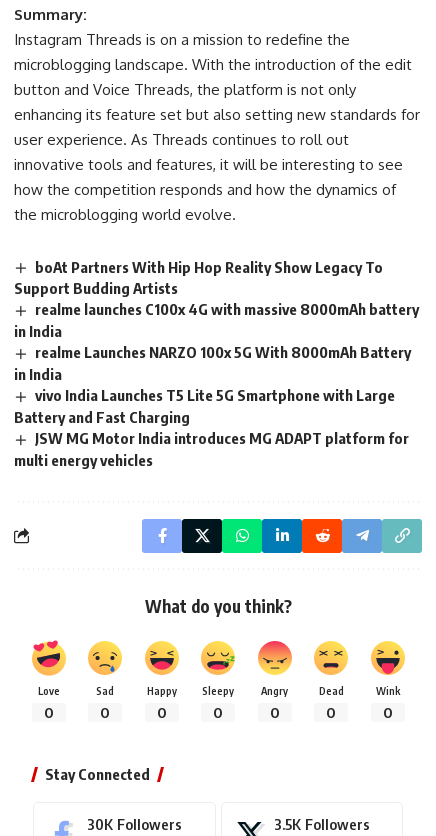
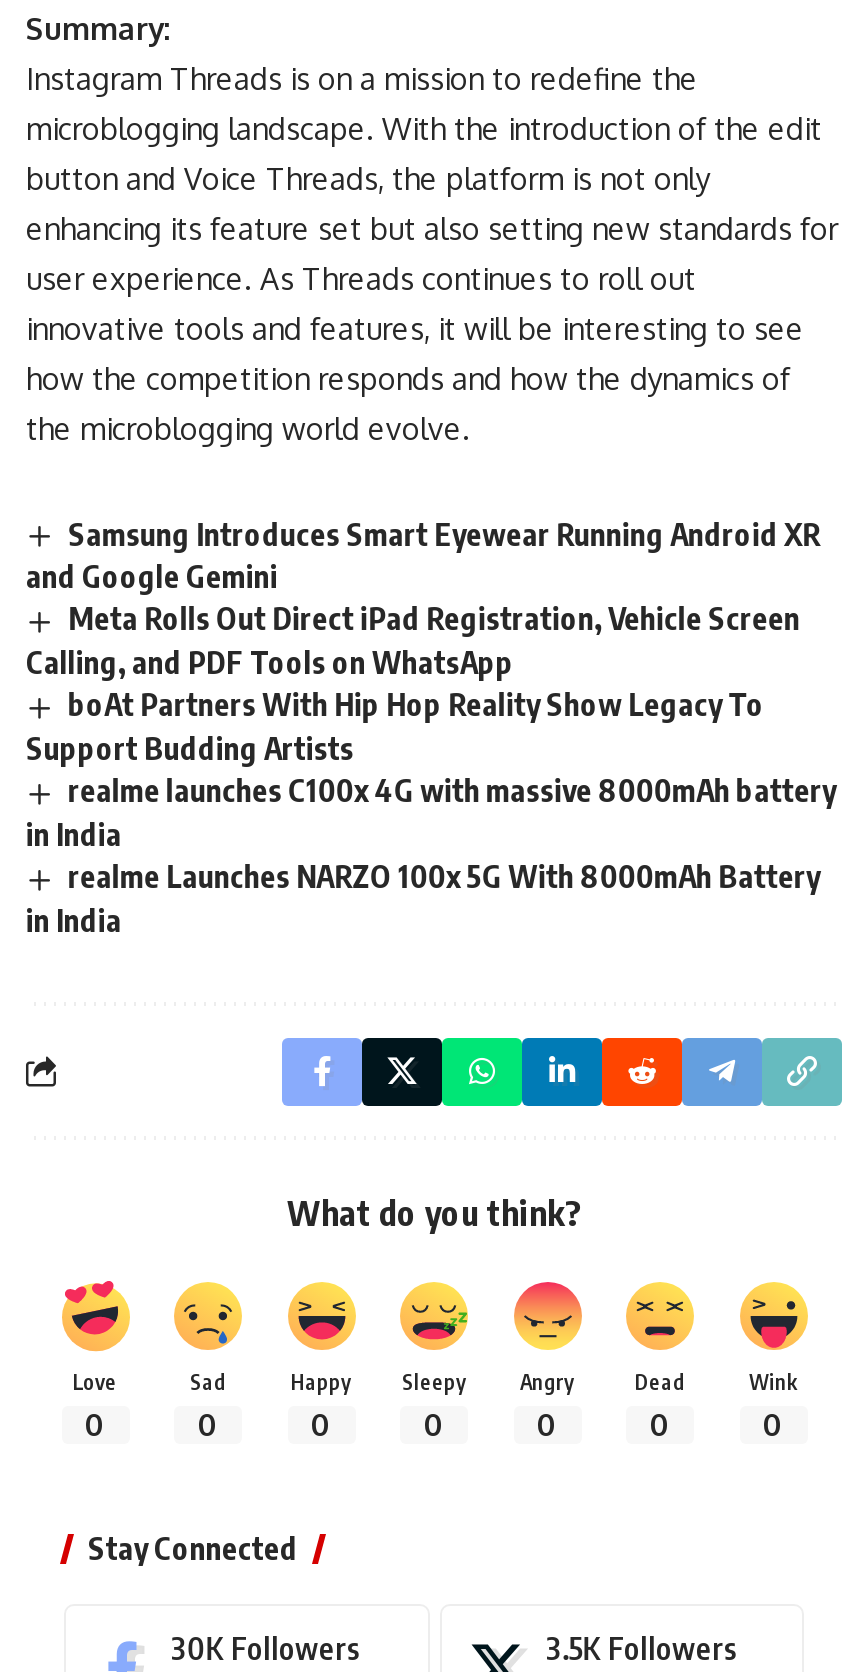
+ Samsung Introduces Smart Eyewear Running Android XR
+ and Google Gemini
+ Meta Rolls Out Direct iPad Registration, Vehicle Screen
+ Calling, and PDF Tools on WhatsApp

moved down: boAt Partners With Hip Hop Reality Show Legacy To | Support Budding Artists | realme launches C100x 4G with massive 8000mAh battery | in India | realme Launches NARZO 100x 5G With 8000mAh Battery | in India

- vivo India Launches T5 Lite 5G Smartphone with Large
- Battery and Fast Charging
- JSW MG Motor India introduces MG ADAPT platform for
- multi energy vehicles
